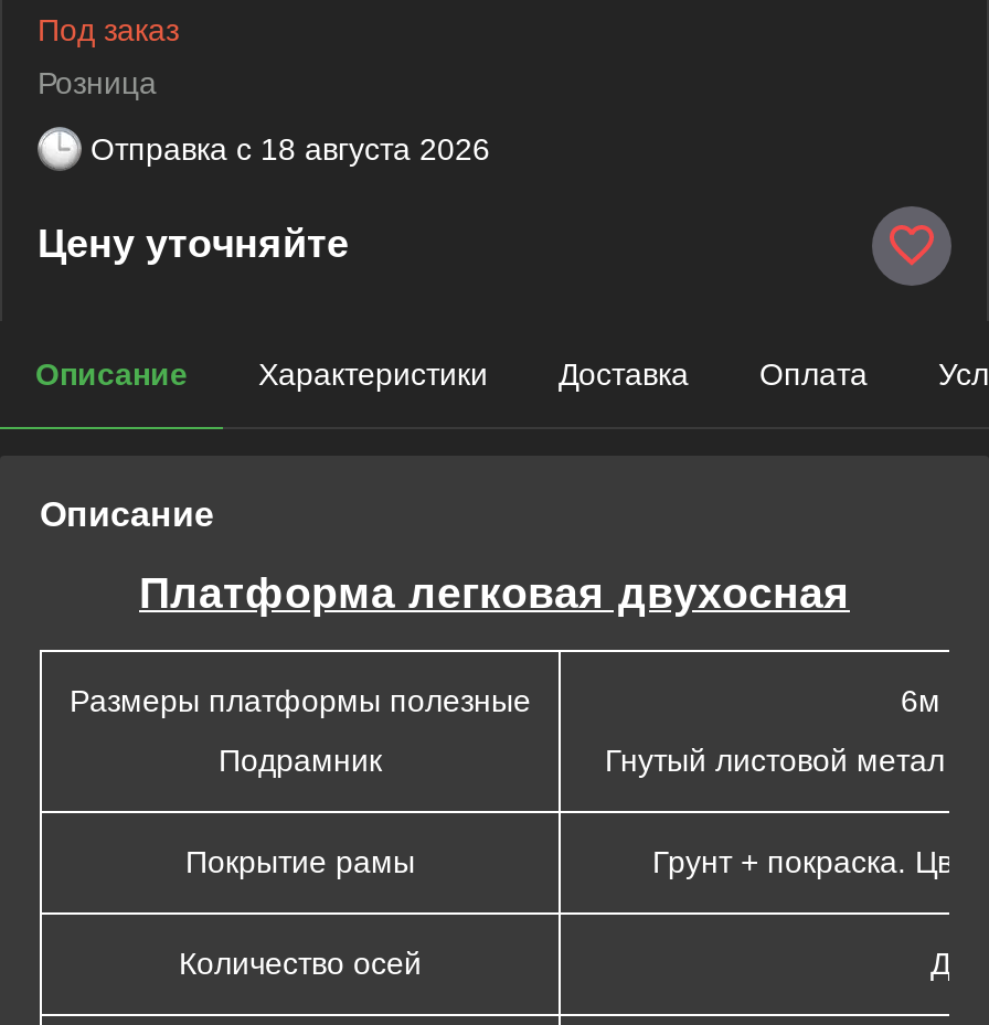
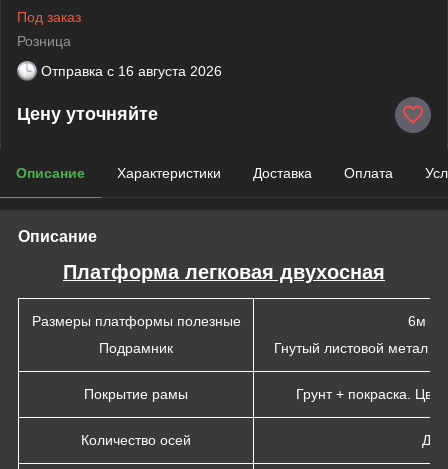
- Отправка с 18 августа 2026
+ Отправка с 16 августа 2026
